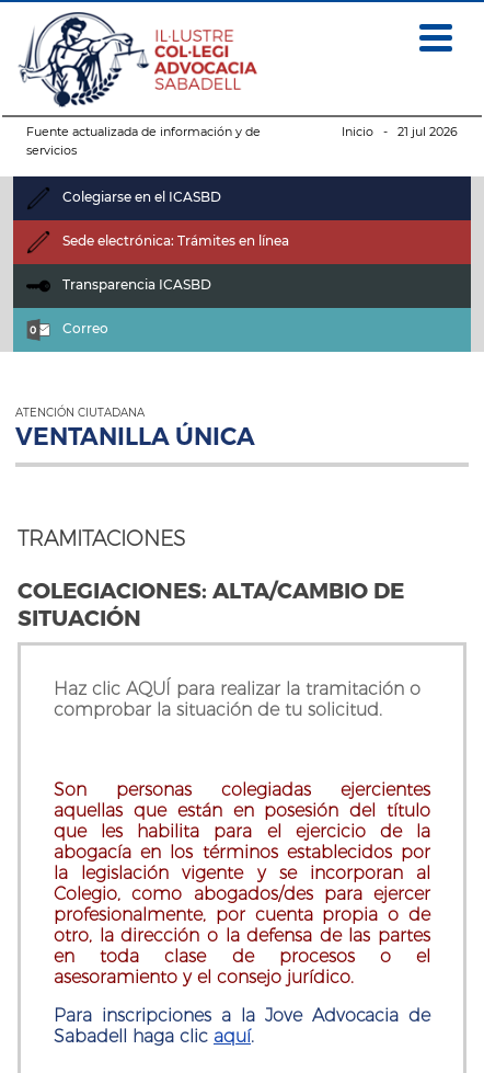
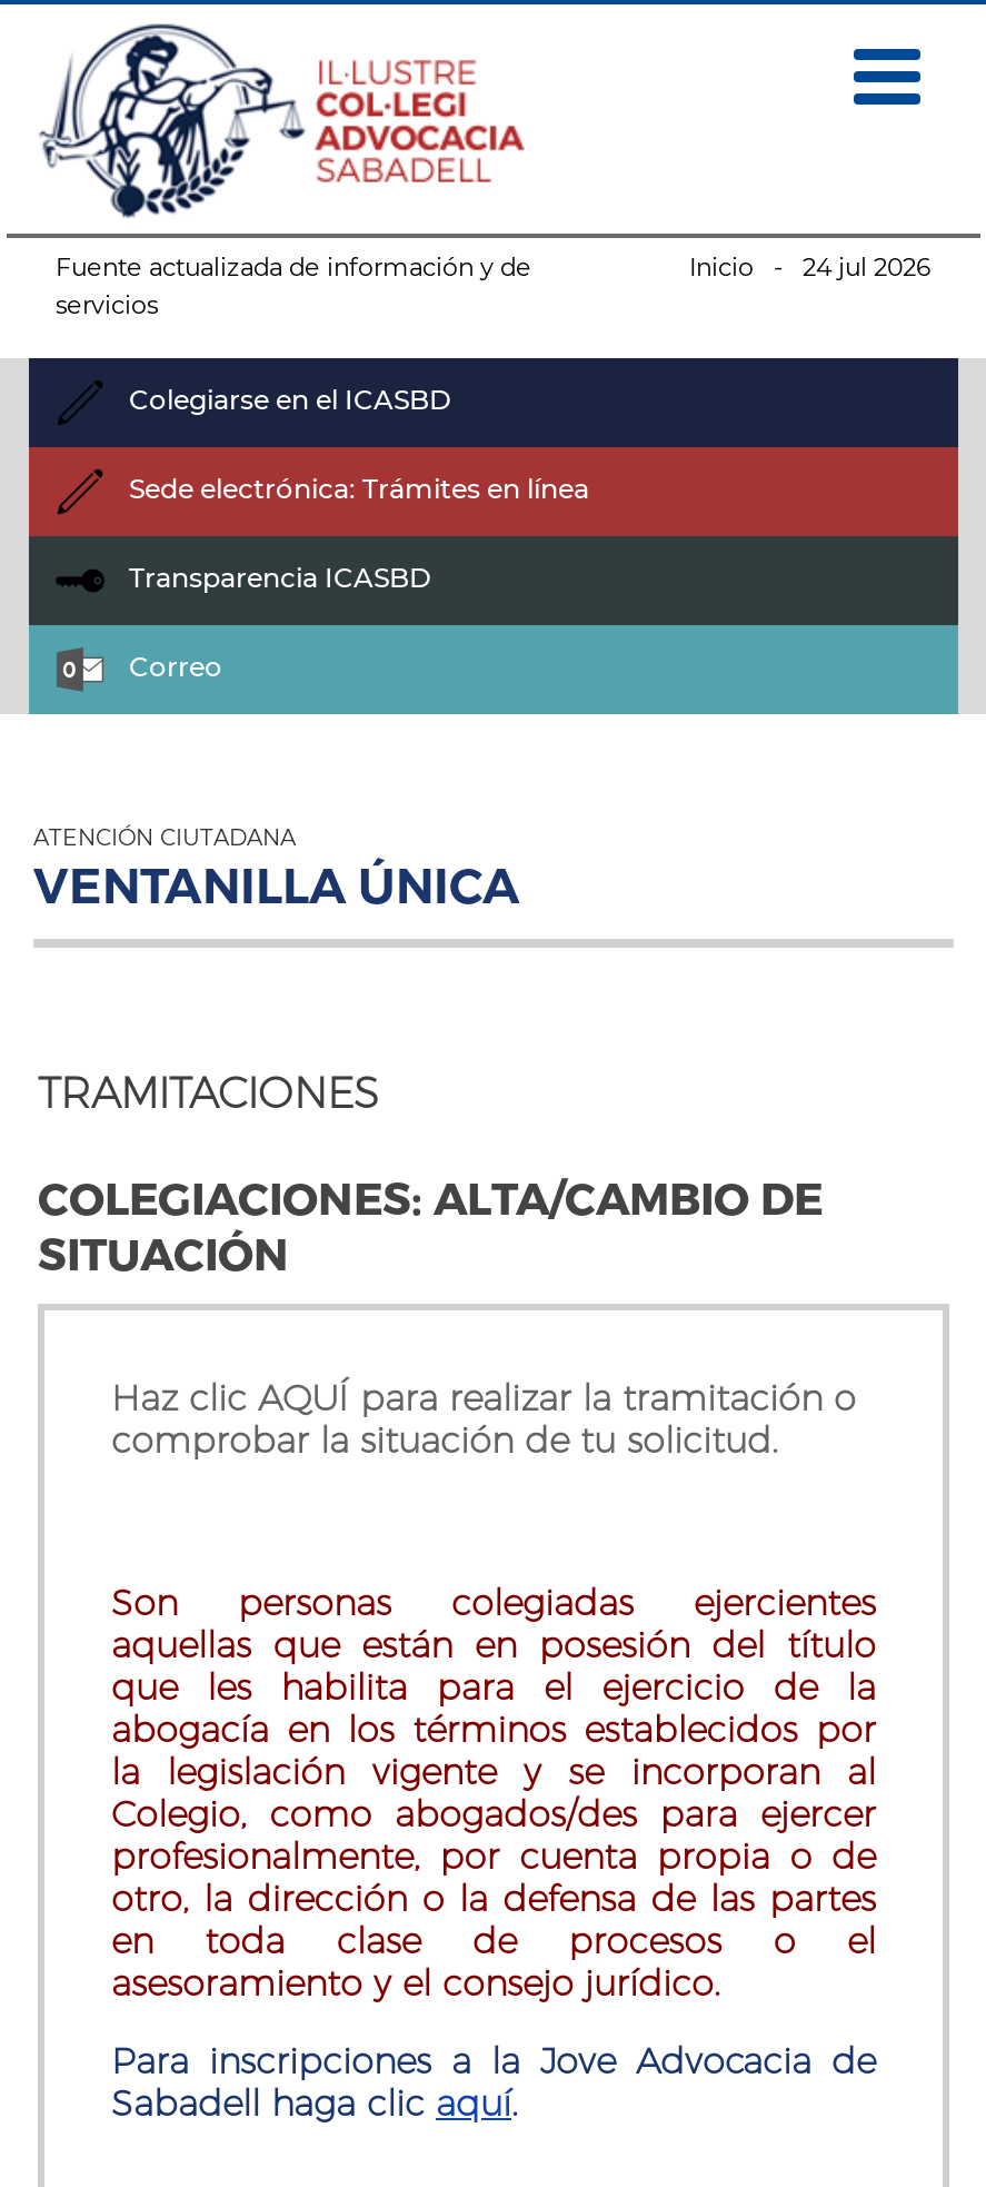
- Inicio - 21 jul 2026
+ Inicio - 24 jul 2026
